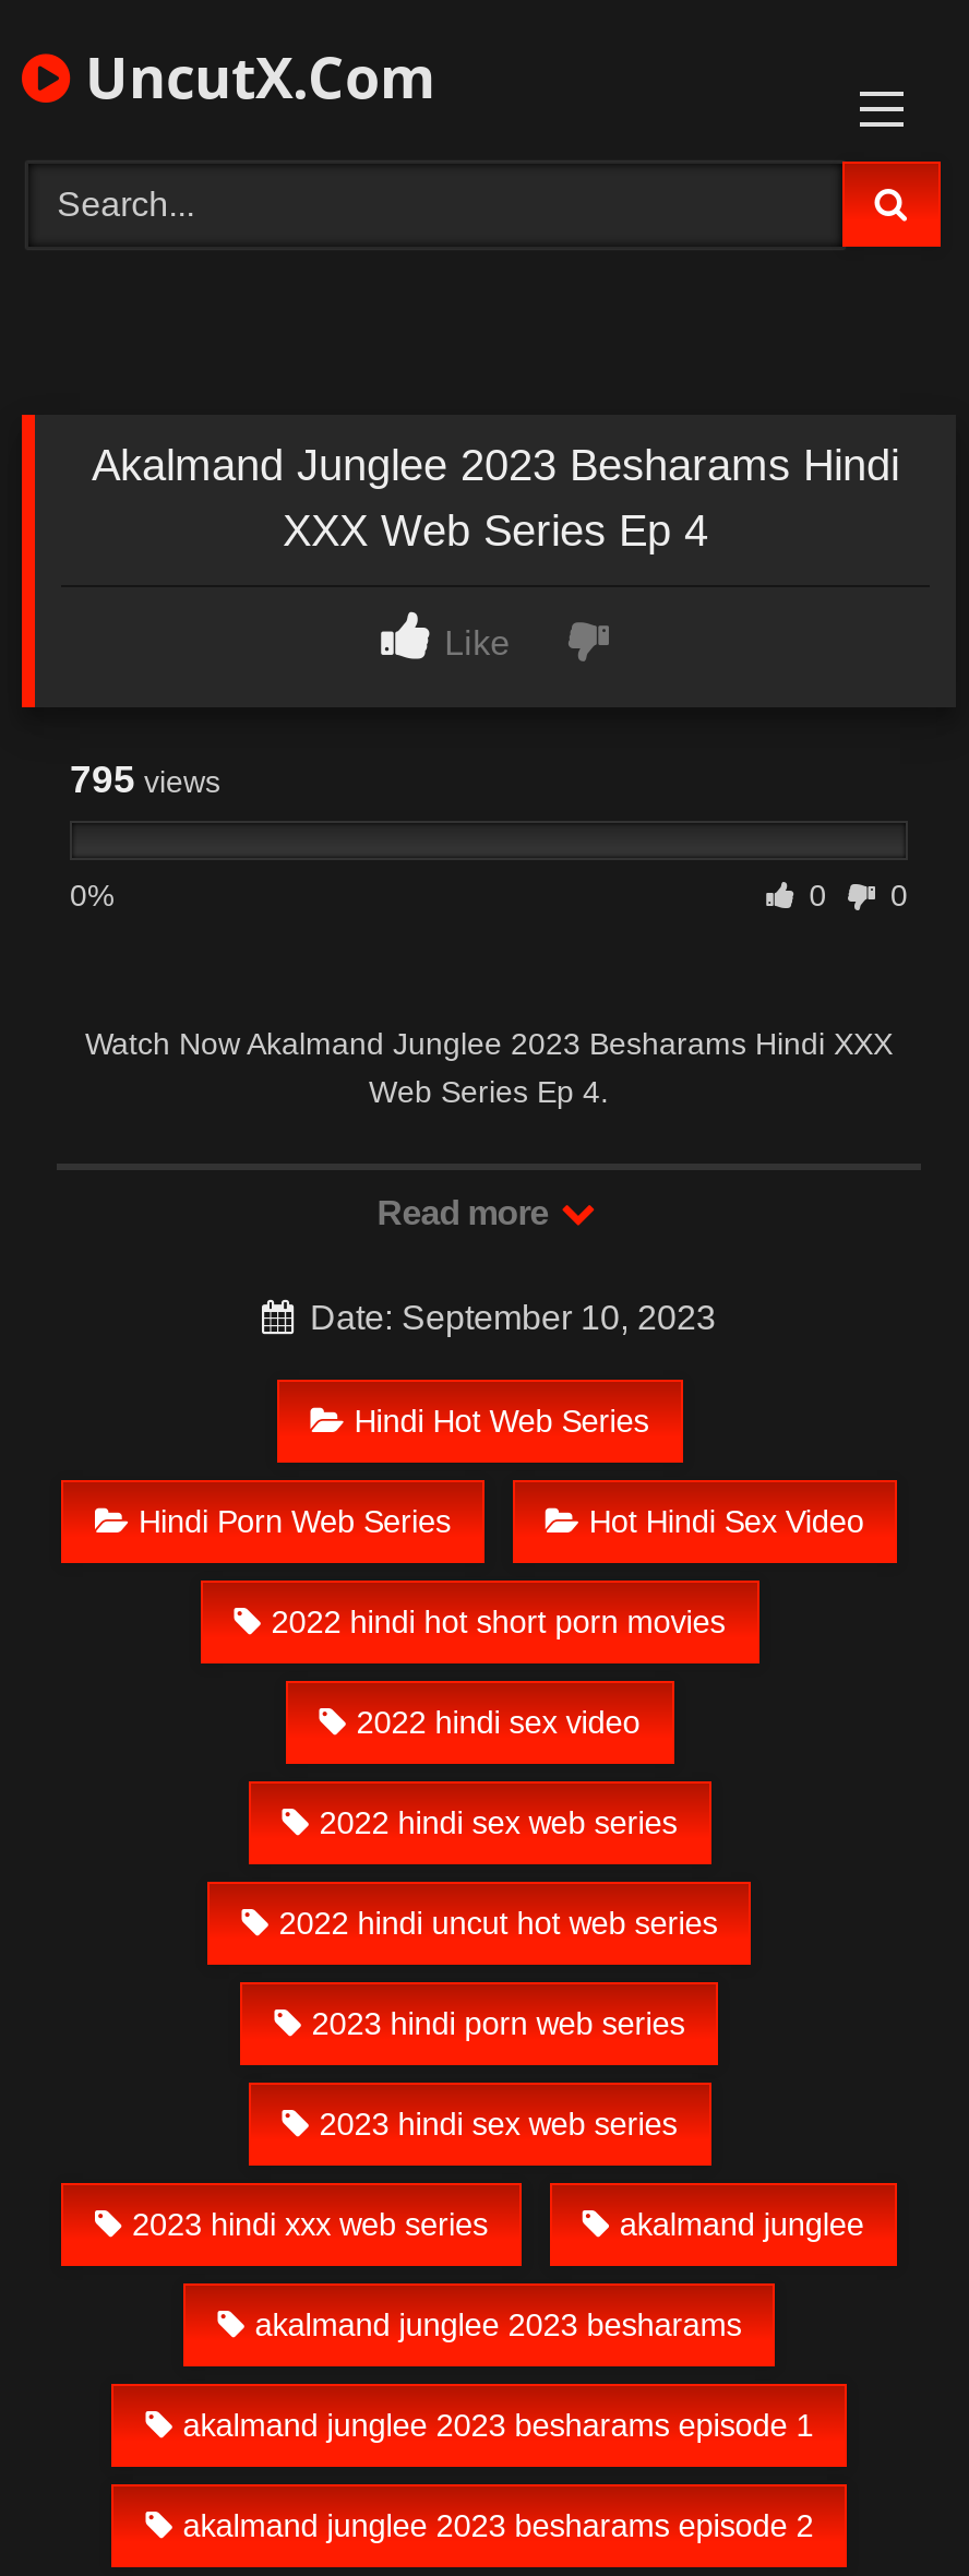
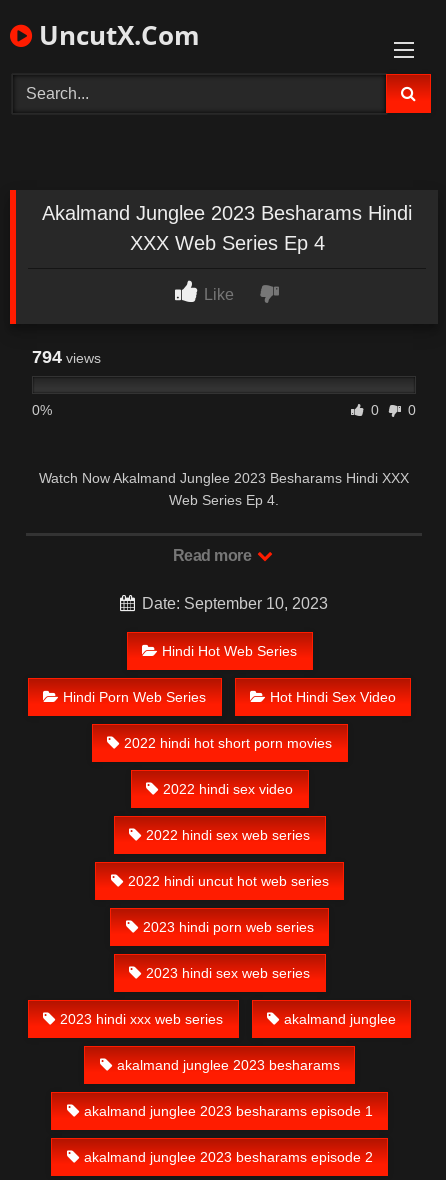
- 795 views
+ 794 views
